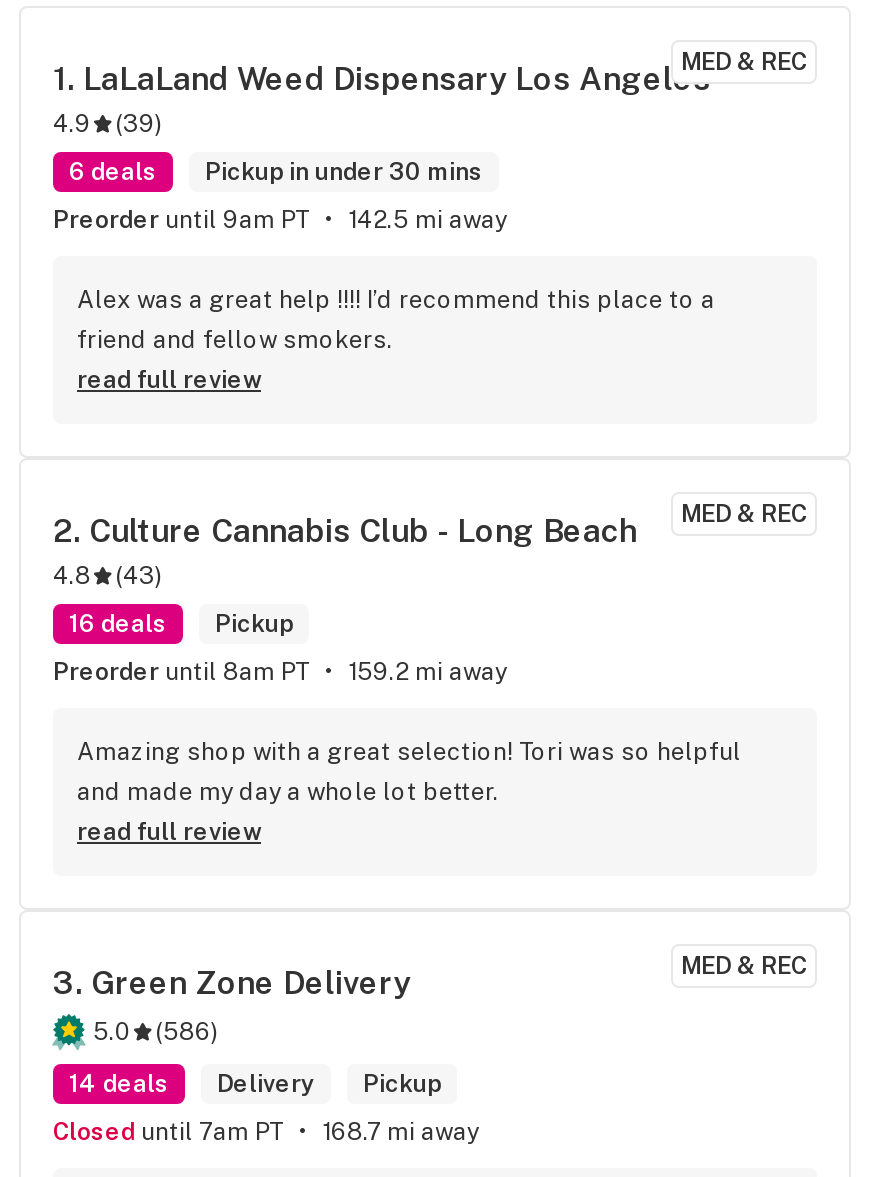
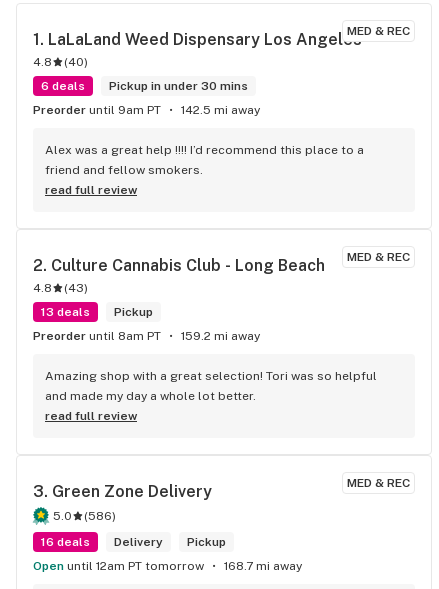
- 4.9
+ 4.8

- (39)
+ (40)

- 16 deals Pickup
+ 13 deals Pickup

- 14 deals Delivery Pickup
+ 16 deals Delivery Pickup

- Closed until 7am PT
+ Open until 12am PT tomorrow
